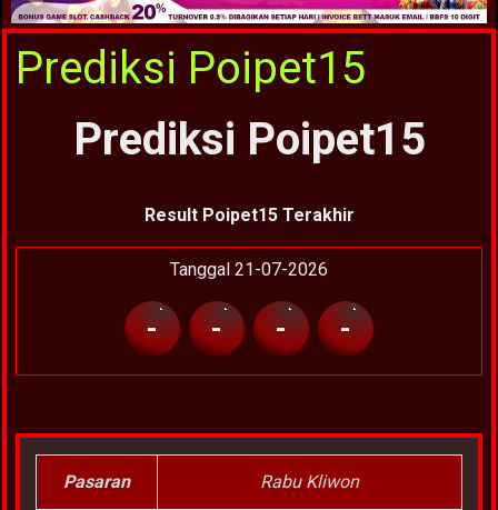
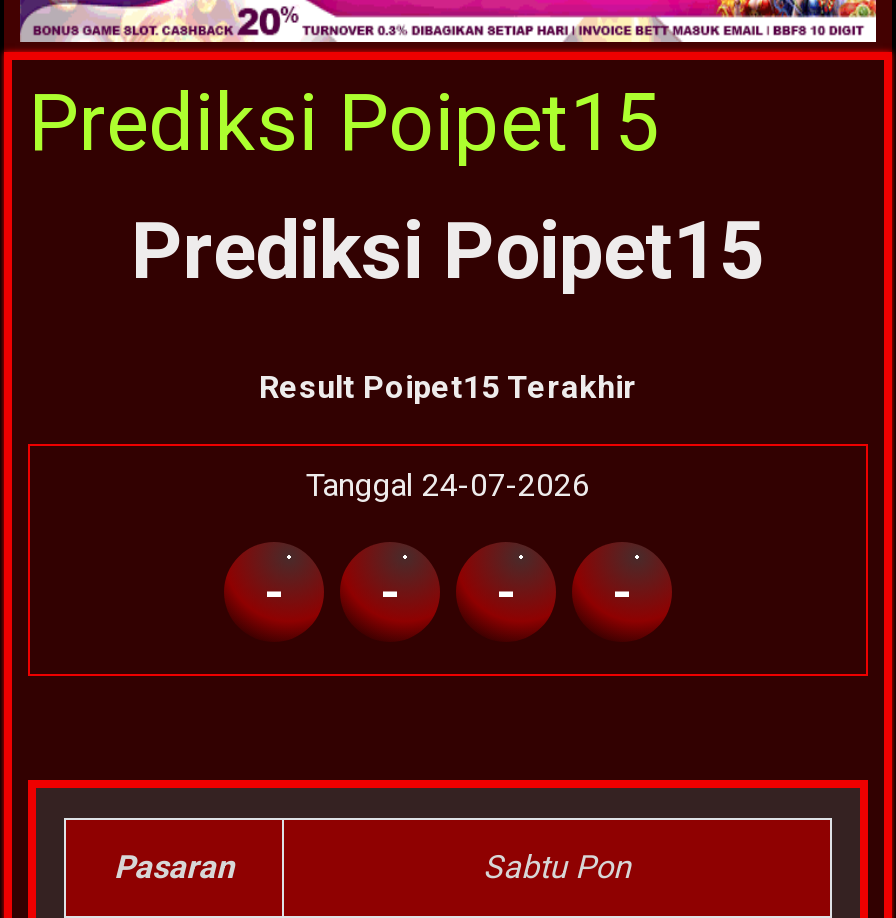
- Tanggal 21-07-2026
+ Tanggal 24-07-2026

- Rabu Kliwon
+ Sabtu Pon
